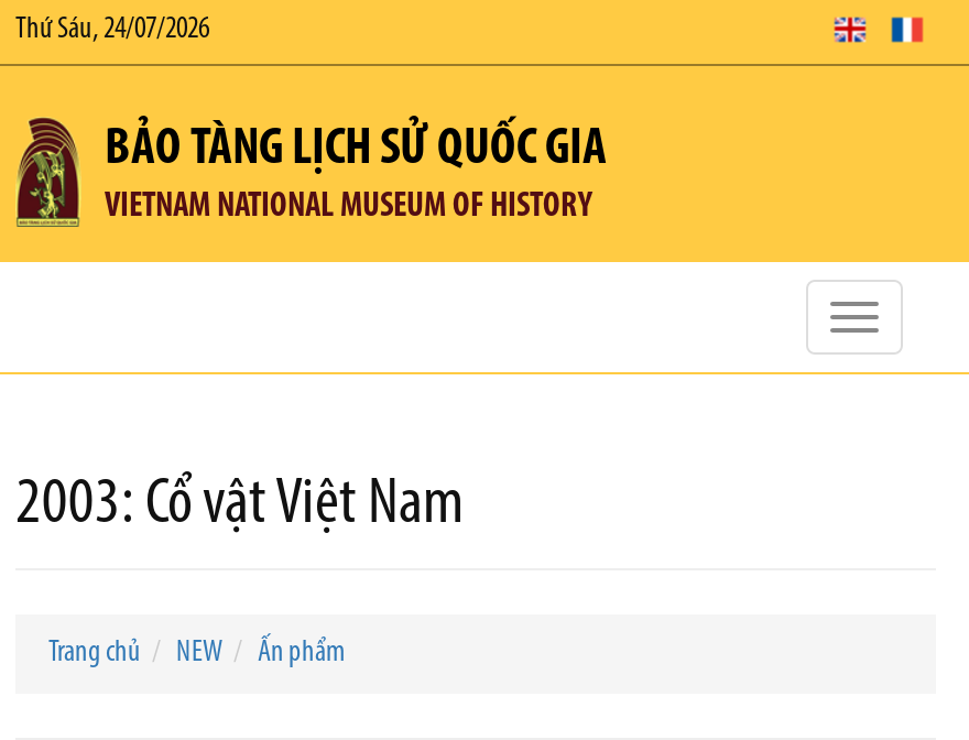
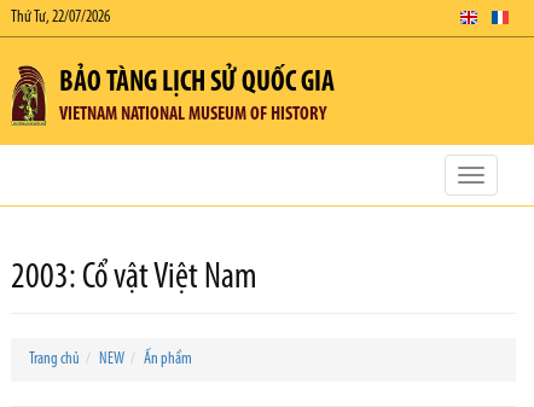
- Thứ Sáu, 24/07/2026
+ Thứ Tư, 22/07/2026
